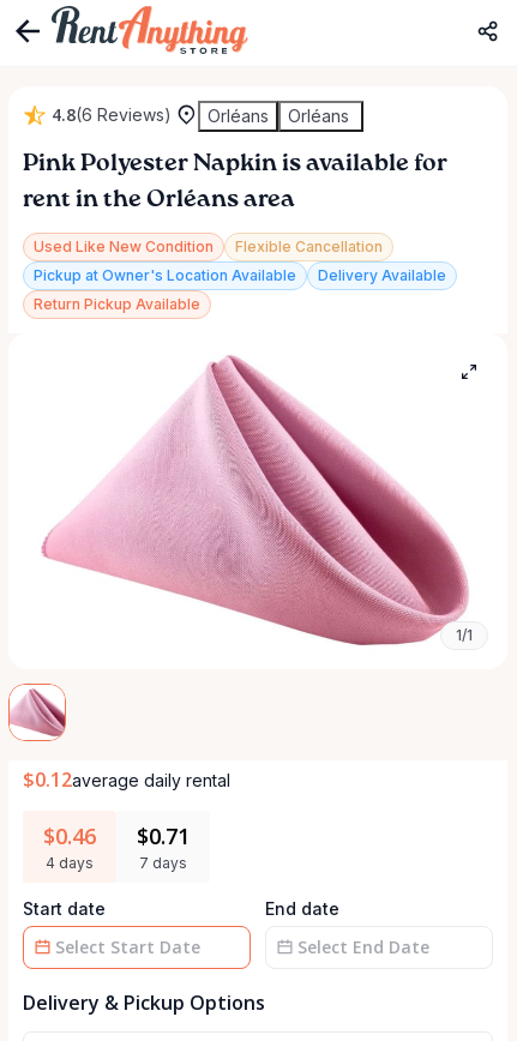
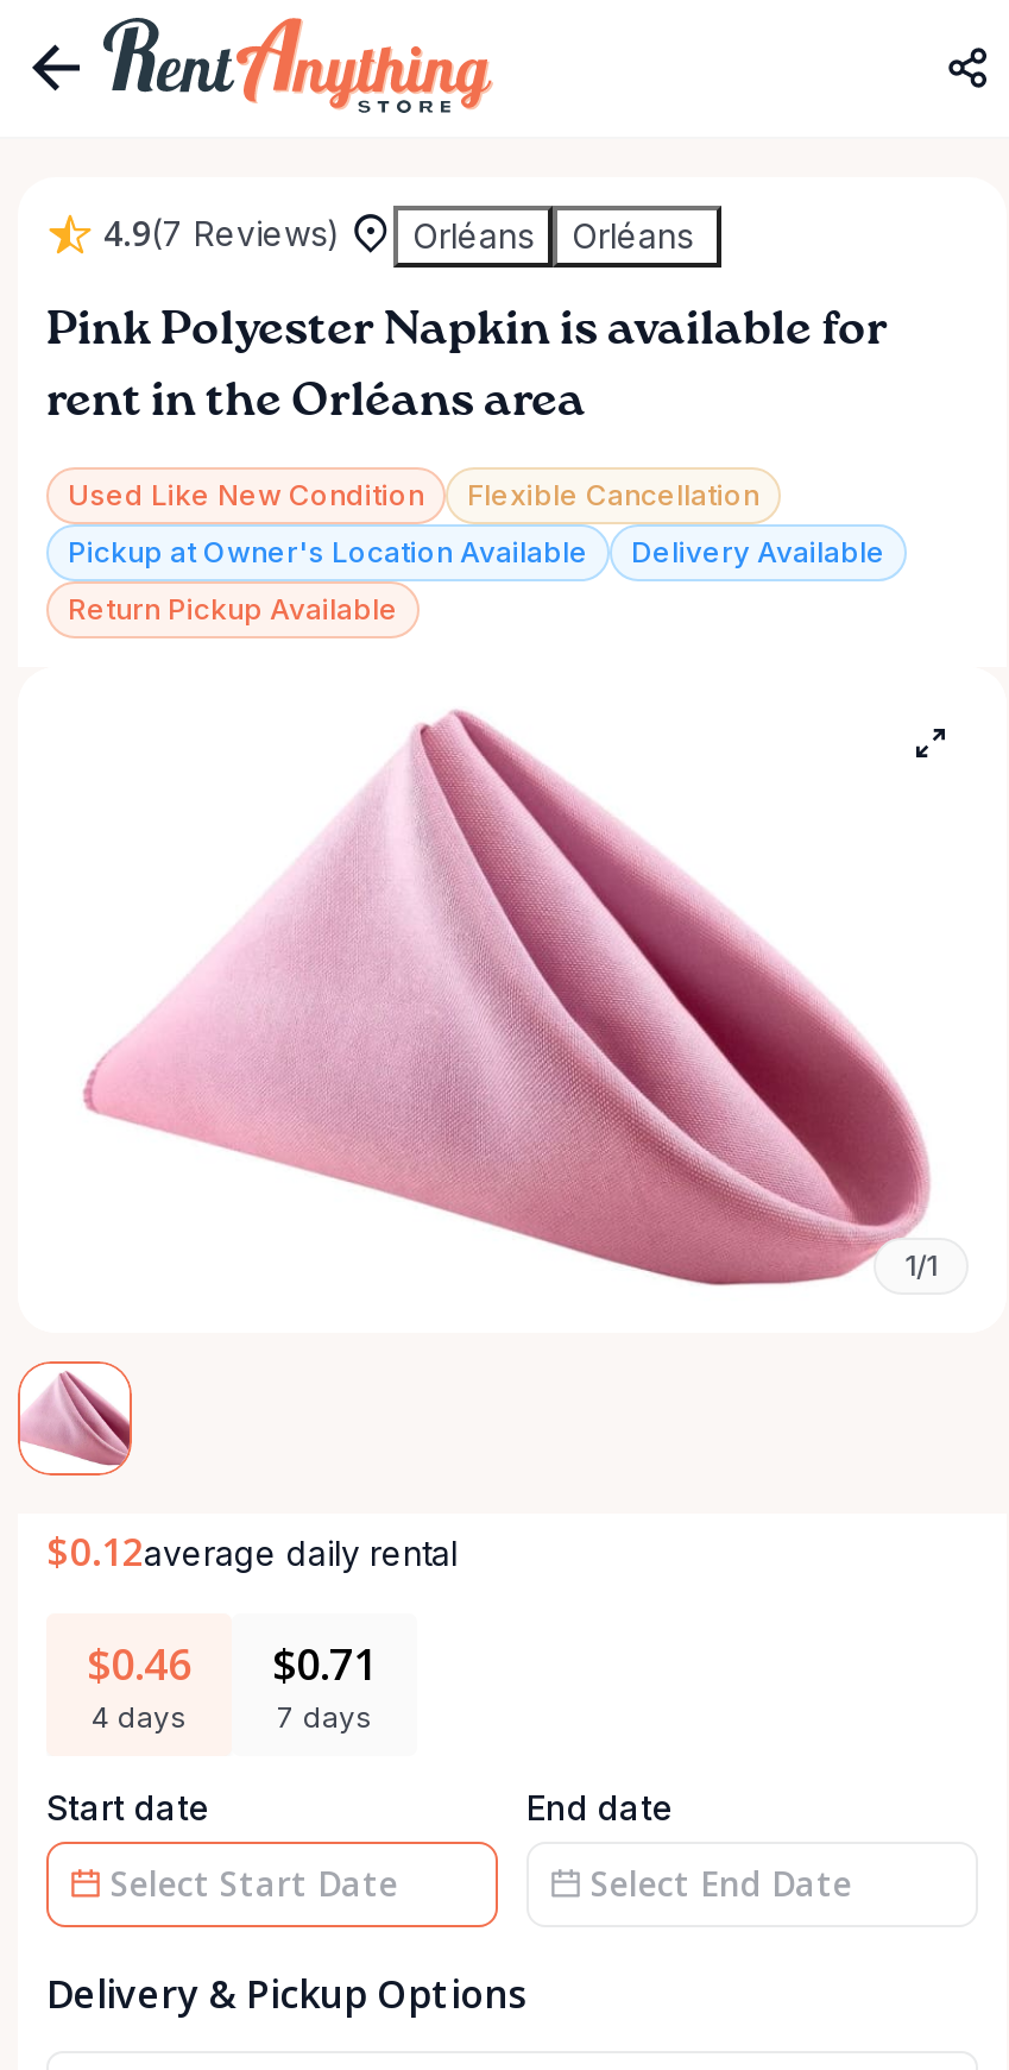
- 4.8(6 Reviews) Orléans Orléans
+ 4.9(7 Reviews) Orléans Orléans
